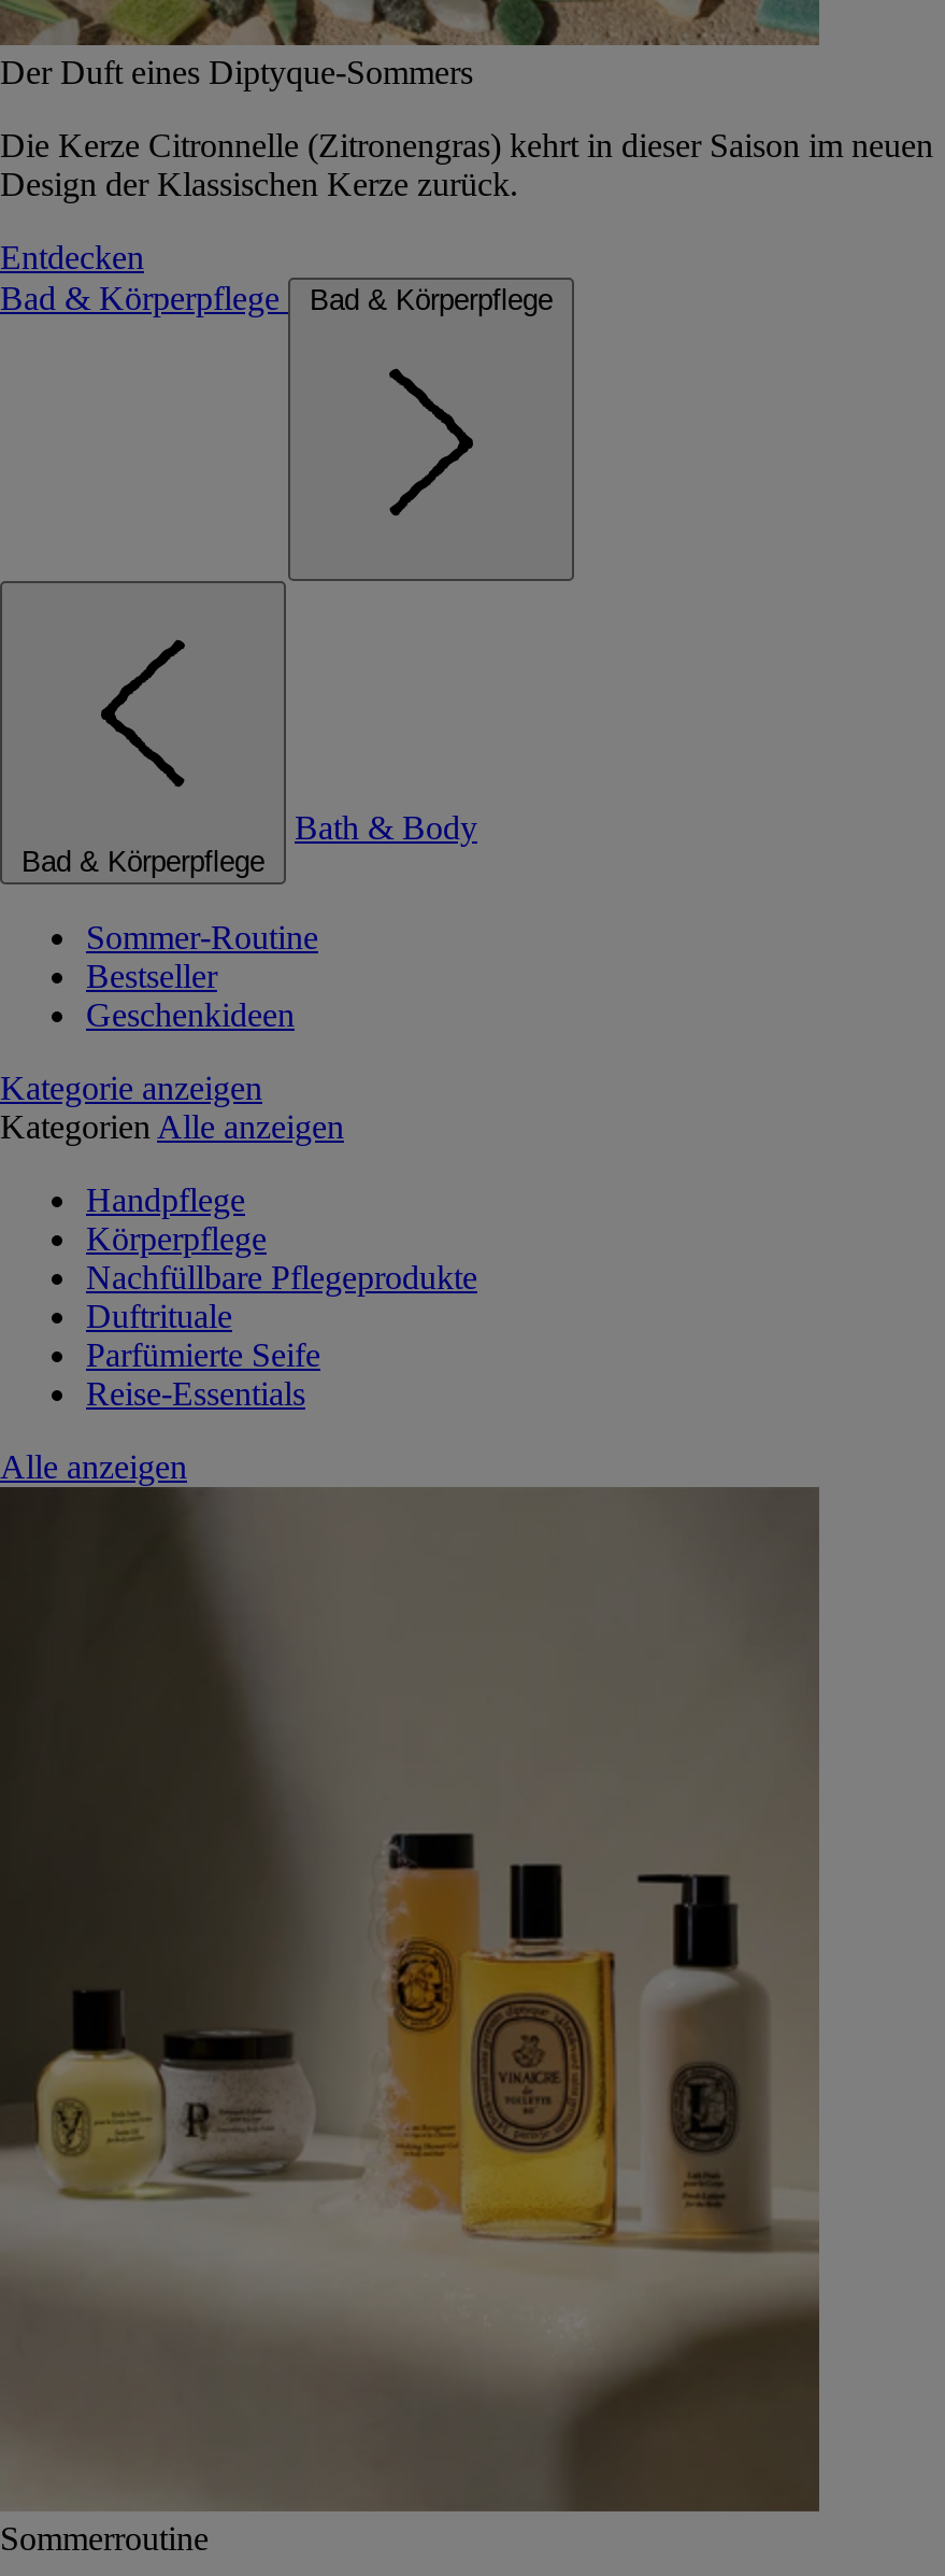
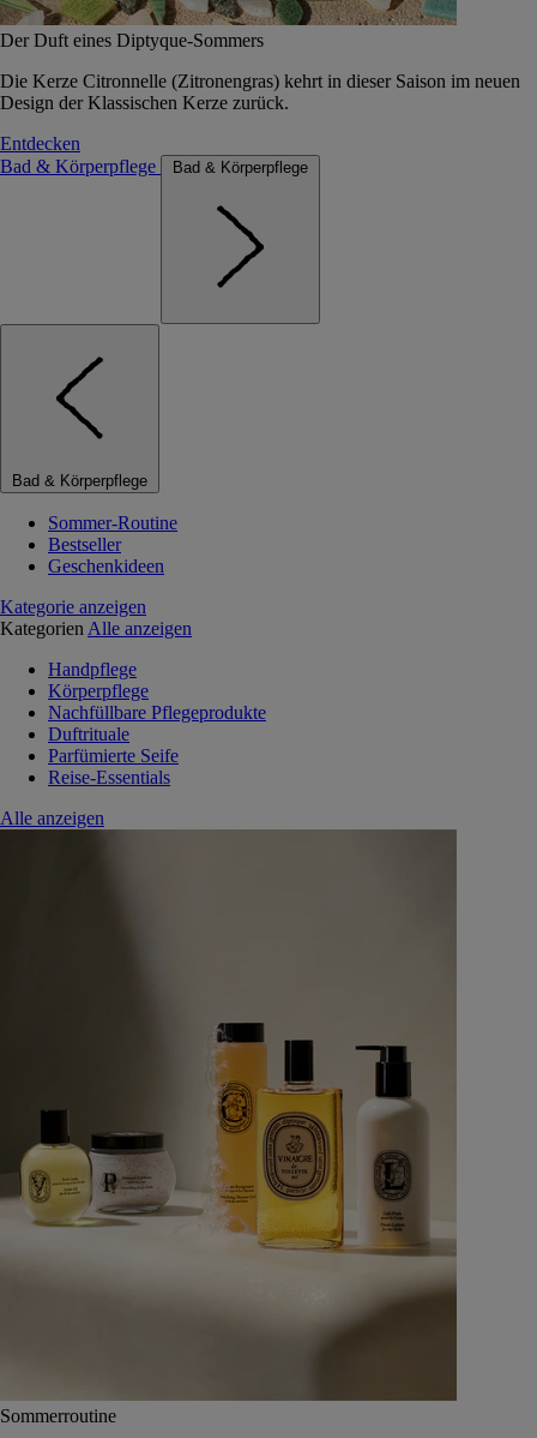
- Bath & Body
